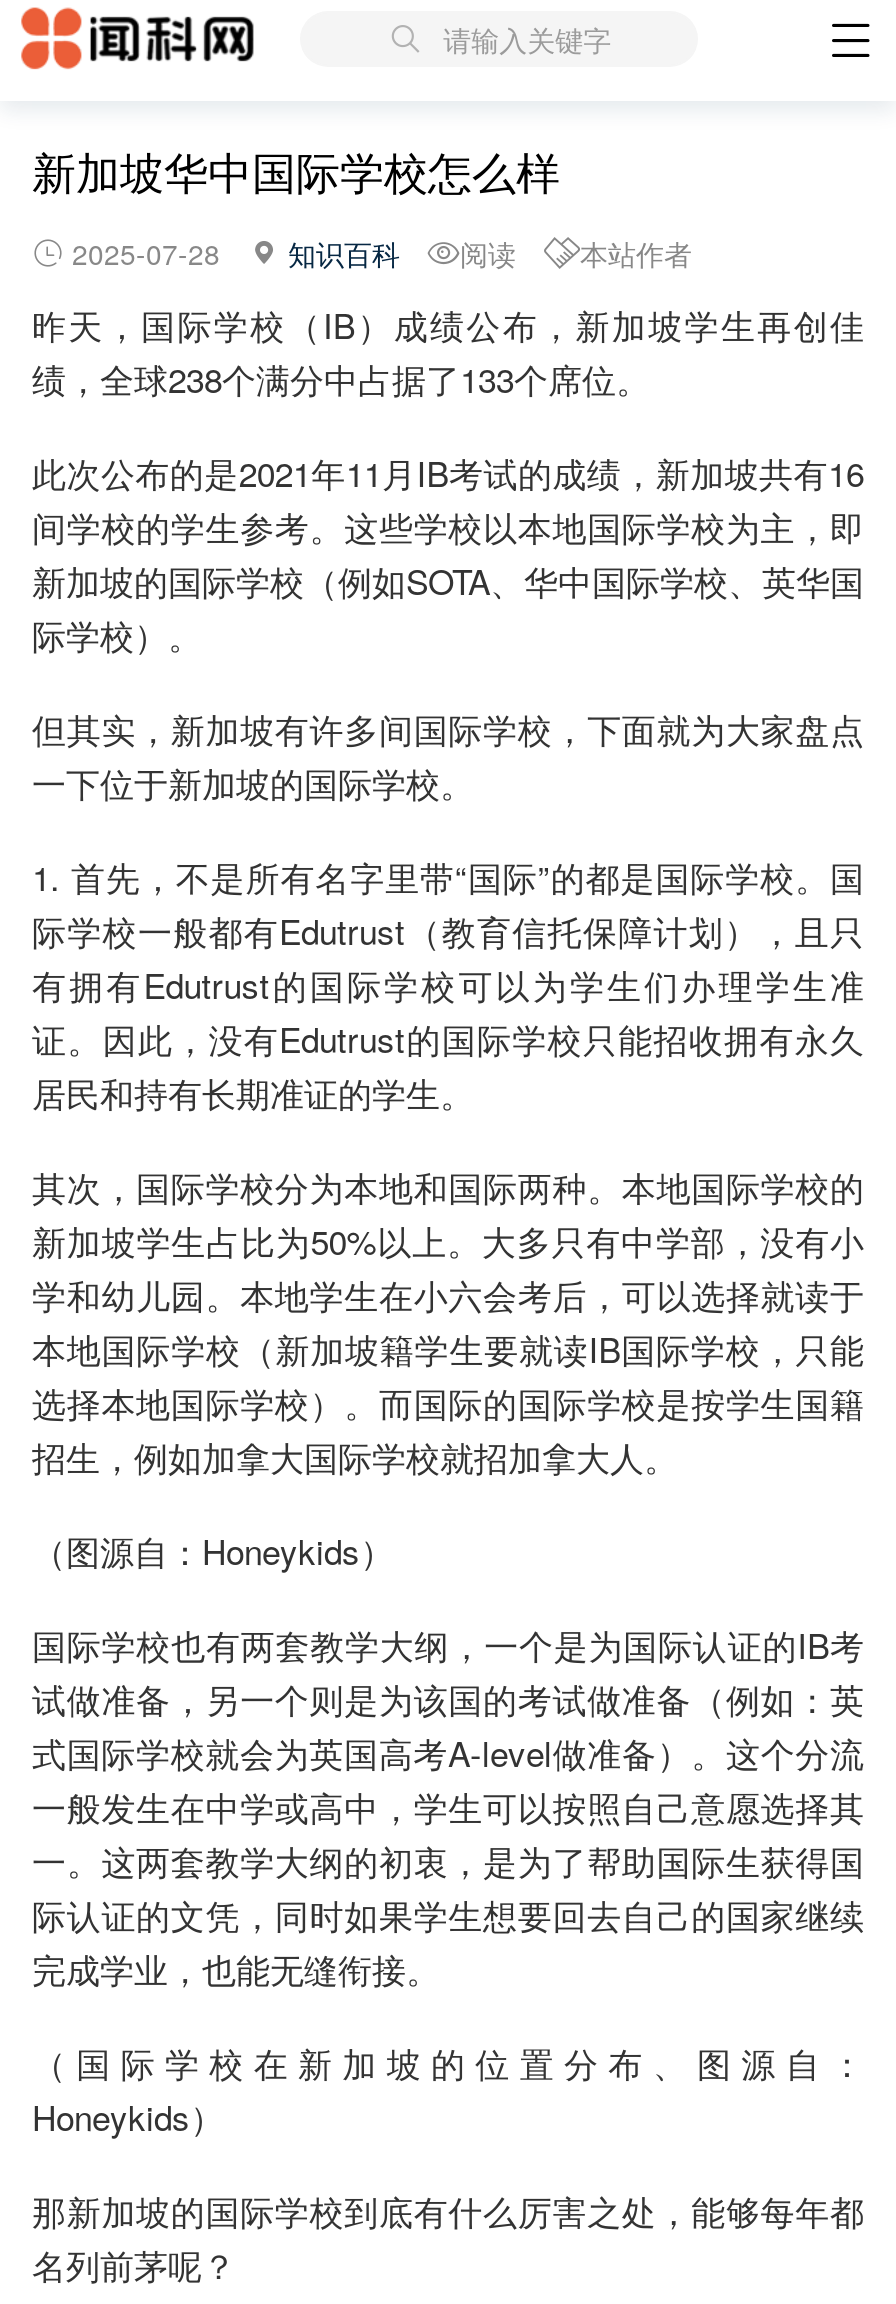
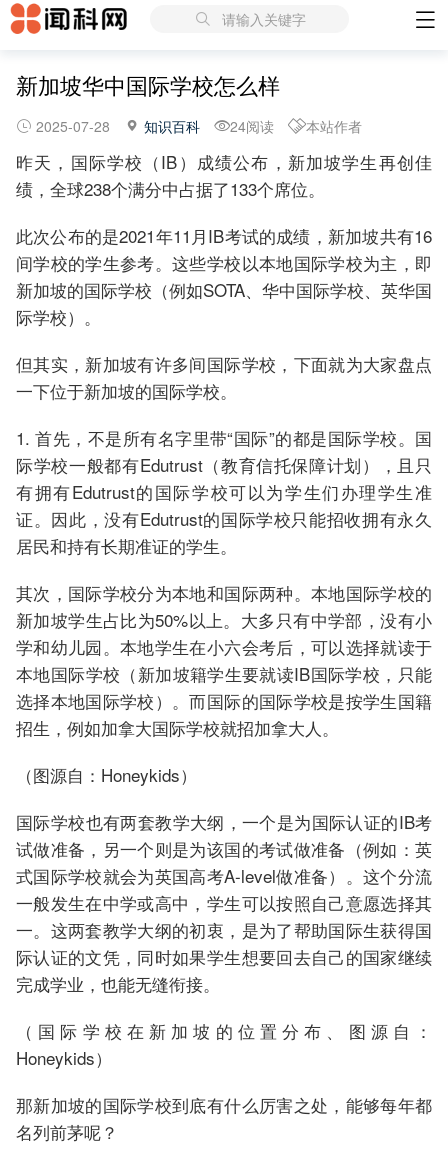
- 阅读
+ 24阅读
